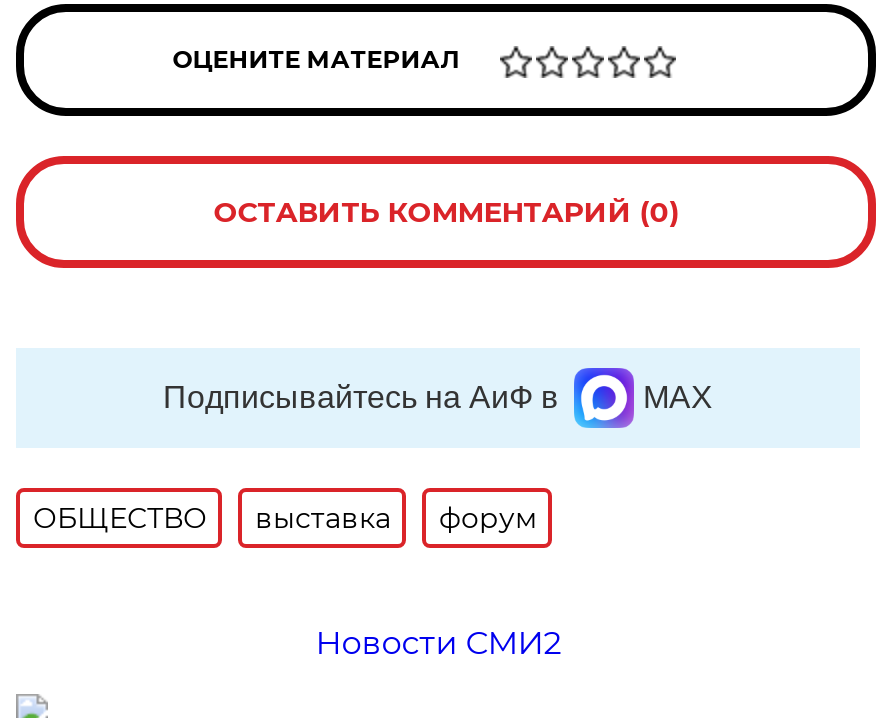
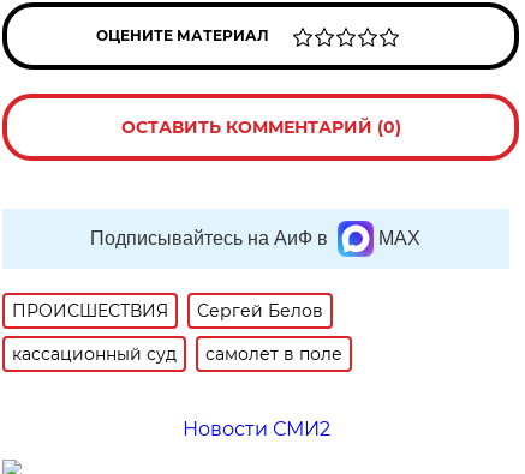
- ОБЩЕСТВО
- выставка
- форум
+ ПРОИСШЕСТВИЯ
+ Сергей Белов
+ кассационный суд
+ самолет в поле
